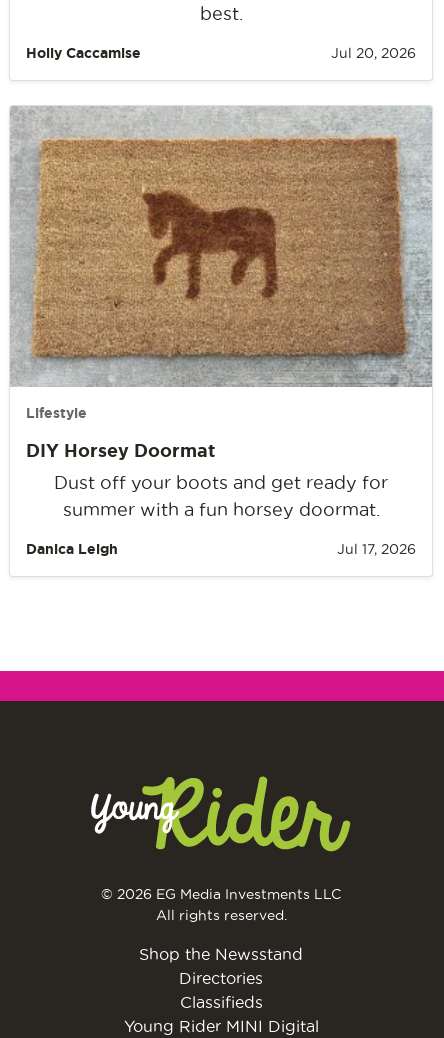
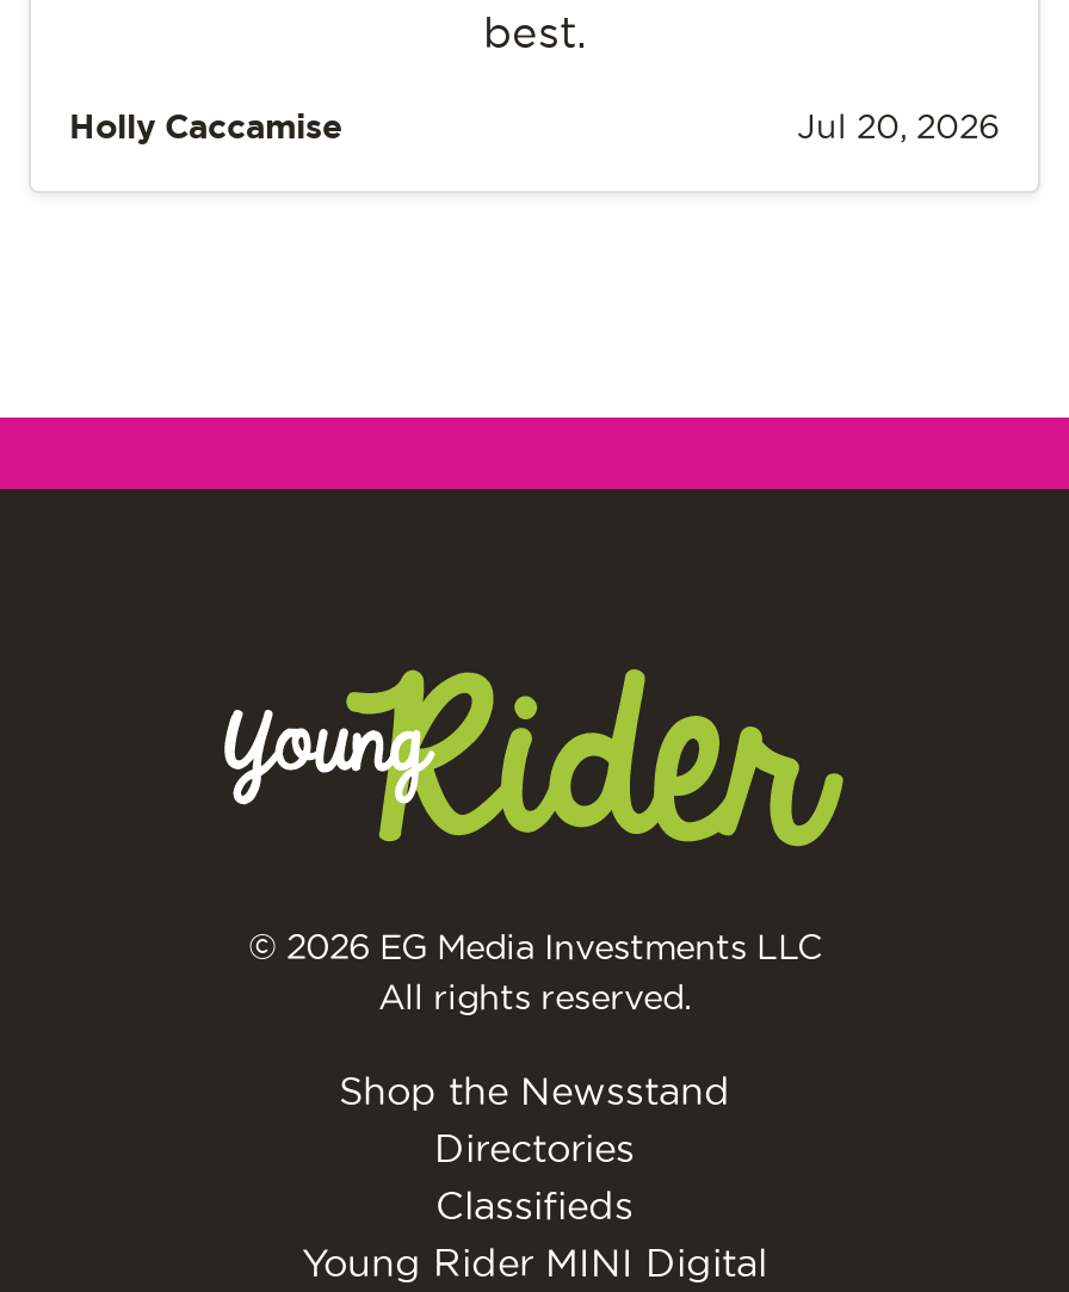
- [image]
- Lifestyle
- DIY Horsey Doormat
- Dust off your boots and get ready for
- summer with a fun horsey doormat.
- Danica Leigh
- Jul 17, 2026
